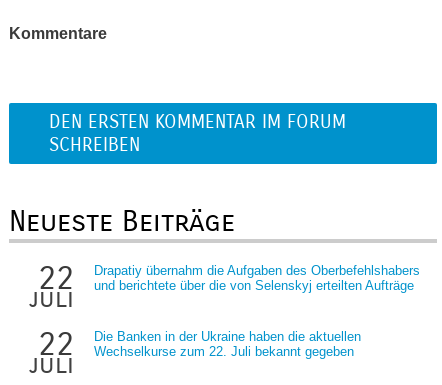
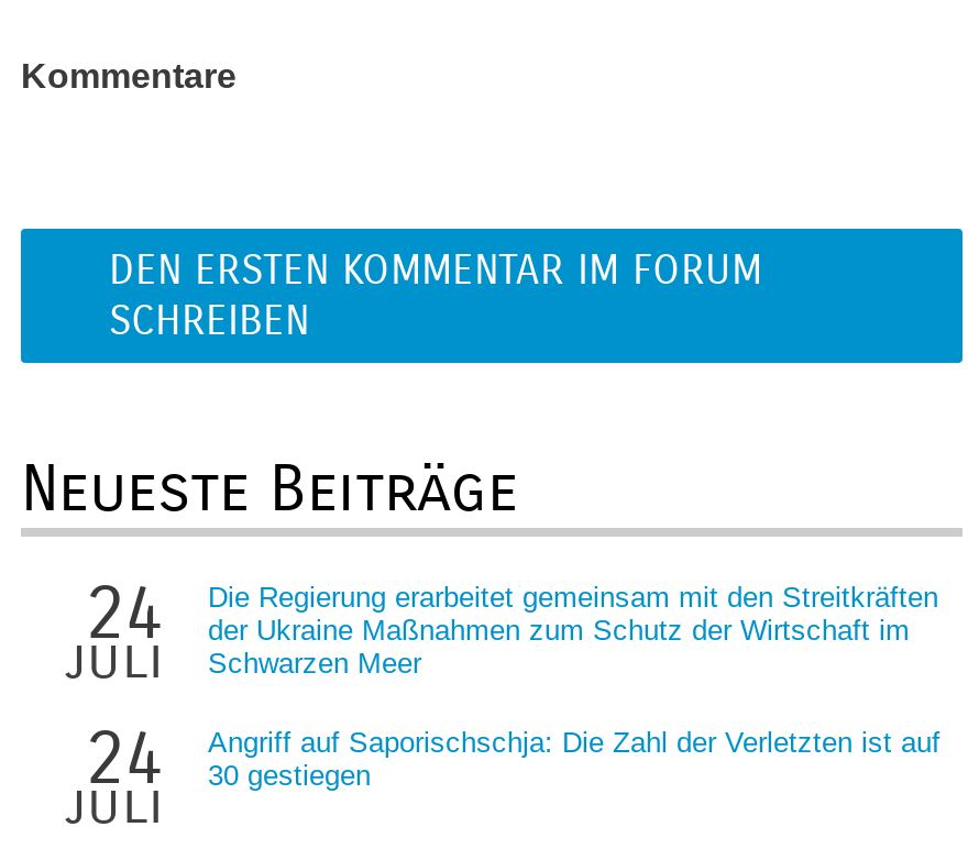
- 22
+ 24

- Drapatiy übernahm die Aufgaben des Oberbefehlshabers
- und berichtete über die von Selenskyj erteilten Aufträge
- 22
+ Die Regierung erarbeitet gemeinsam mit den Streitkräften
+ der Ukraine Maßnahmen zum Schutz der Wirtschaft im
+ Schwarzen Meer
+ 24

- Die Banken in der Ukraine haben die aktuellen
- Wechselkurse zum 22. Juli bekannt gegeben
+ Angriff auf Saporischschja: Die Zahl der Verletzten ist auf
+ 30 gestiegen
